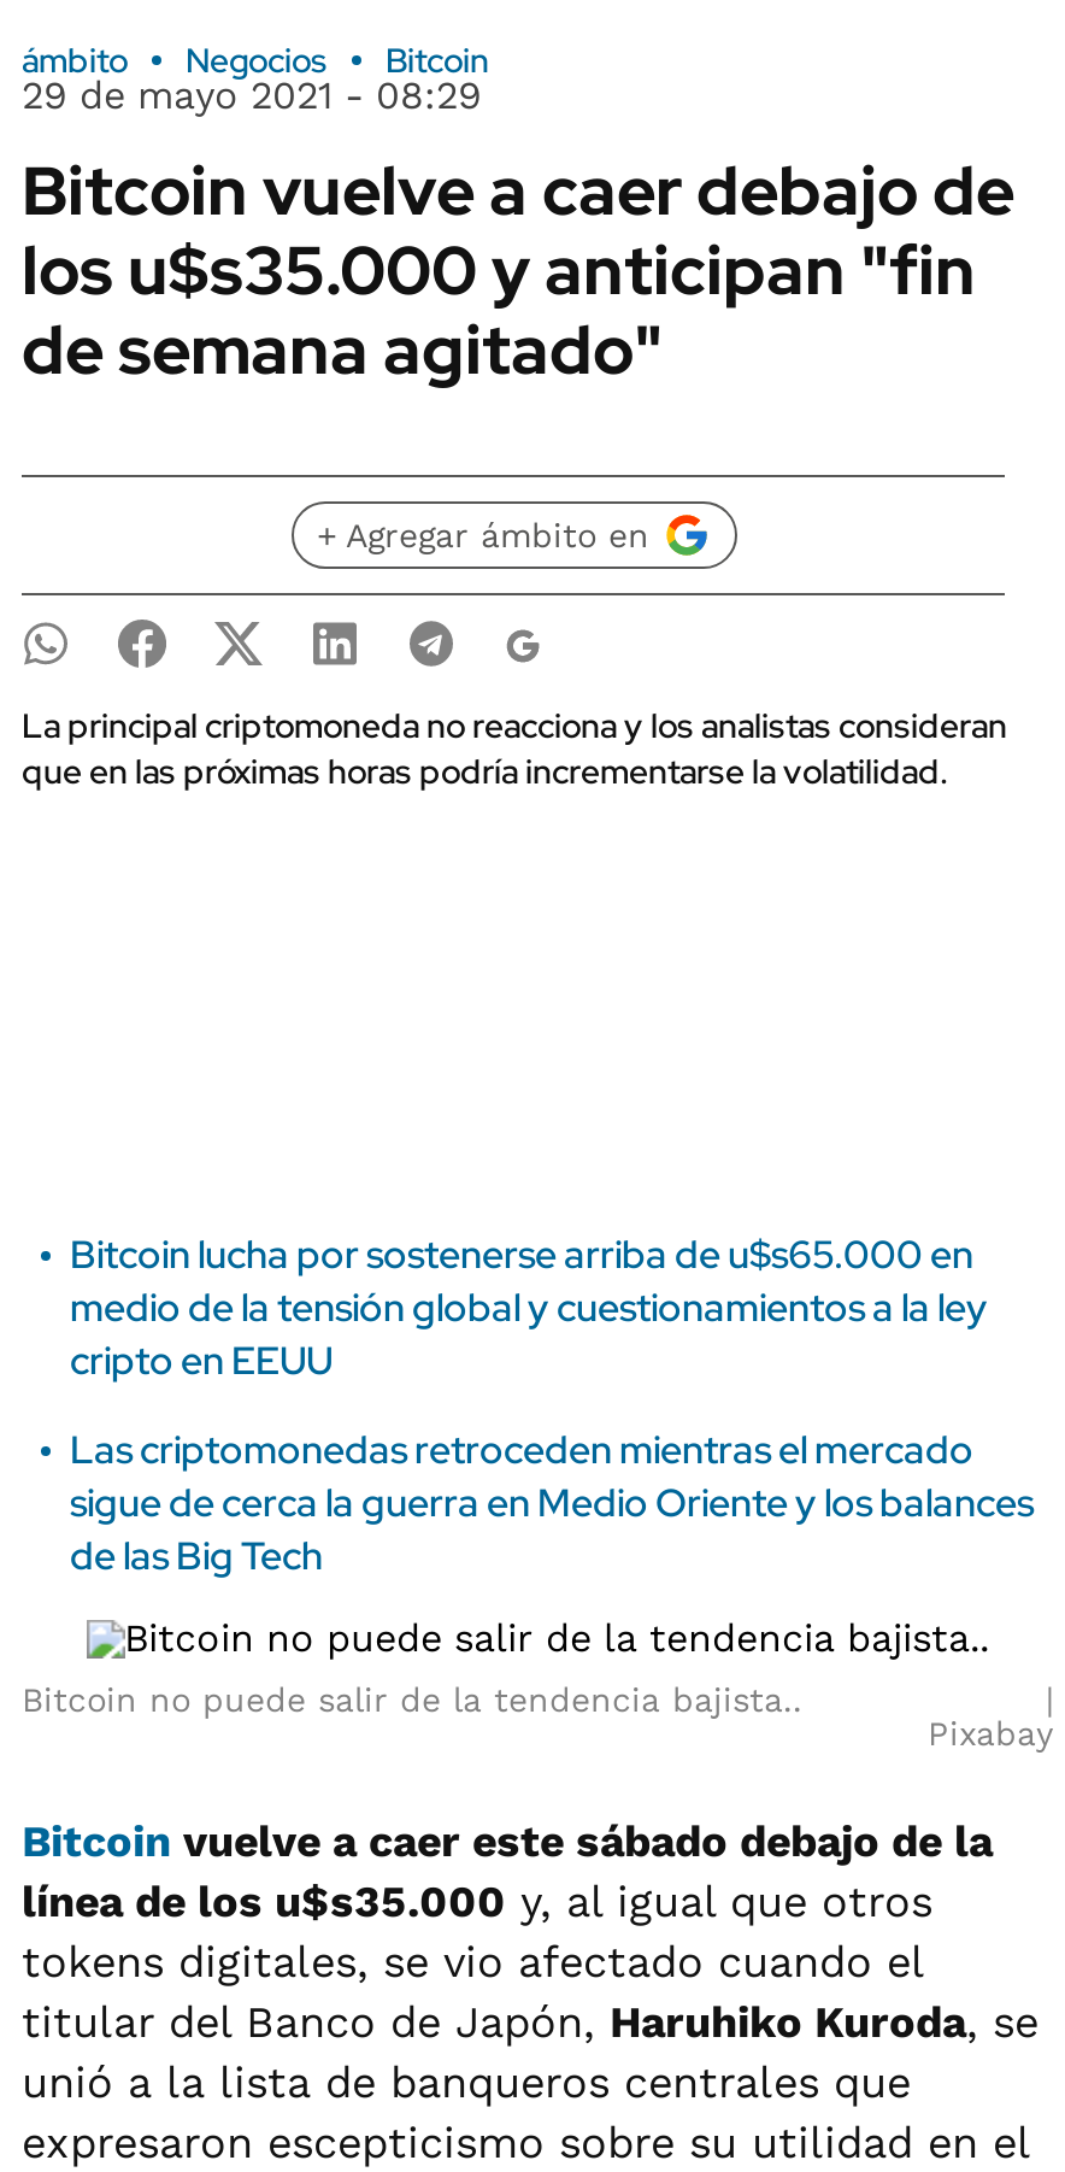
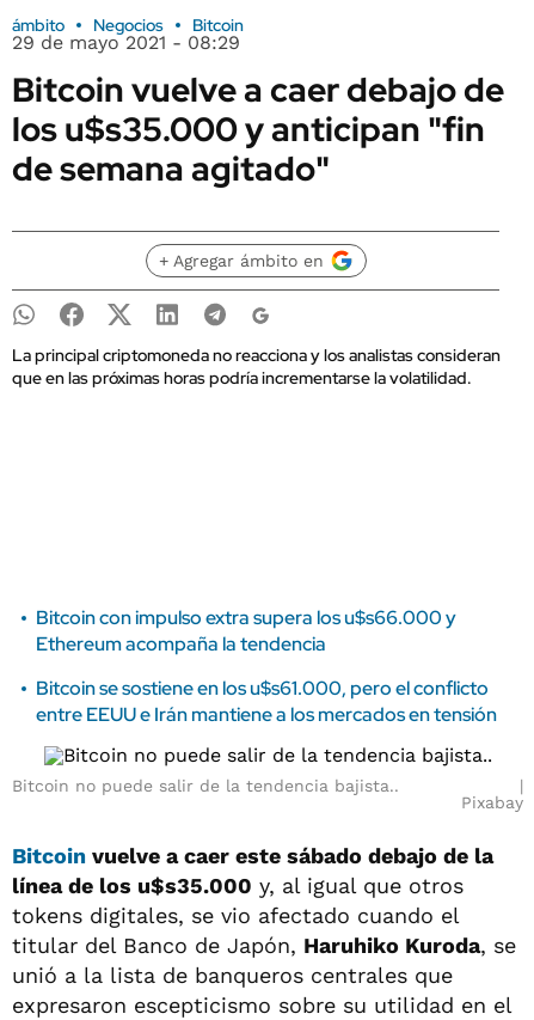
- Bitcoin lucha por sostenerse arriba de u$s65.000 en
- medio de la tensión global y cuestionamientos a la ley
- cripto en EEUU
+ Bitcoin con impulso extra supera los u$s66.000 y
+ Ethereum acompaña la tendencia

- Las criptomonedas retroceden mientras el mercado
- sigue de cerca la guerra en Medio Oriente y los balances
- de las Big Tech
+ Bitcoin se sostiene en los u$s61.000, pero el conflicto
+ entre EEUU e Irán mantiene a los mercados en tensión
